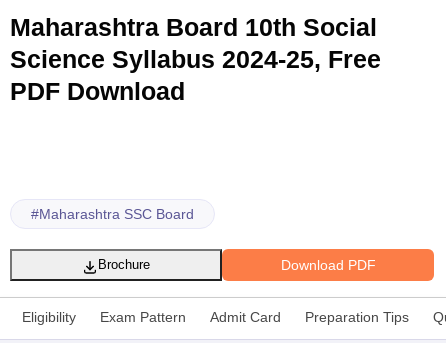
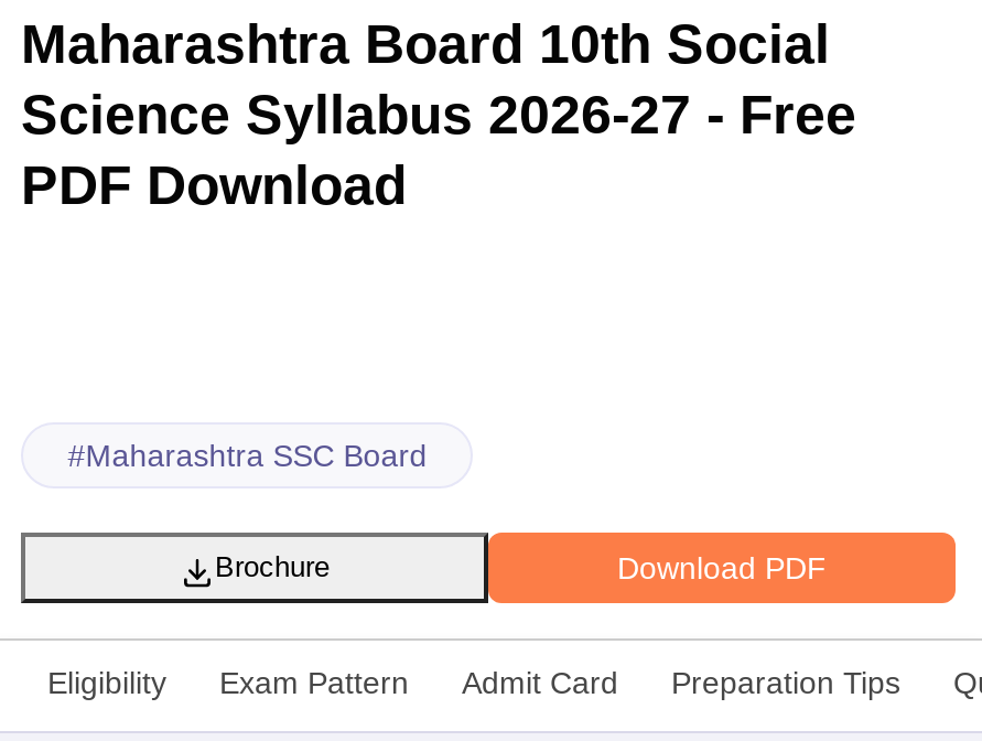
- Science Syllabus 2024-25, Free
+ Science Syllabus 2026-27 - Free
